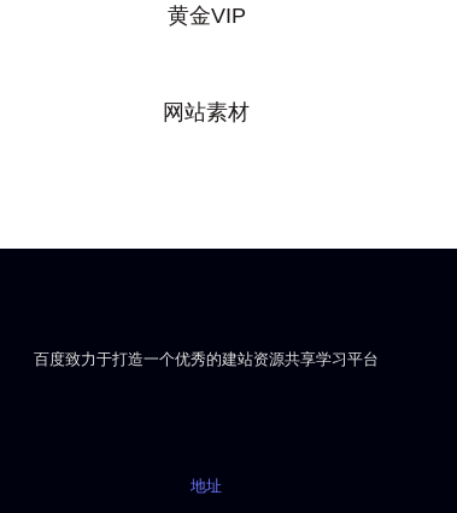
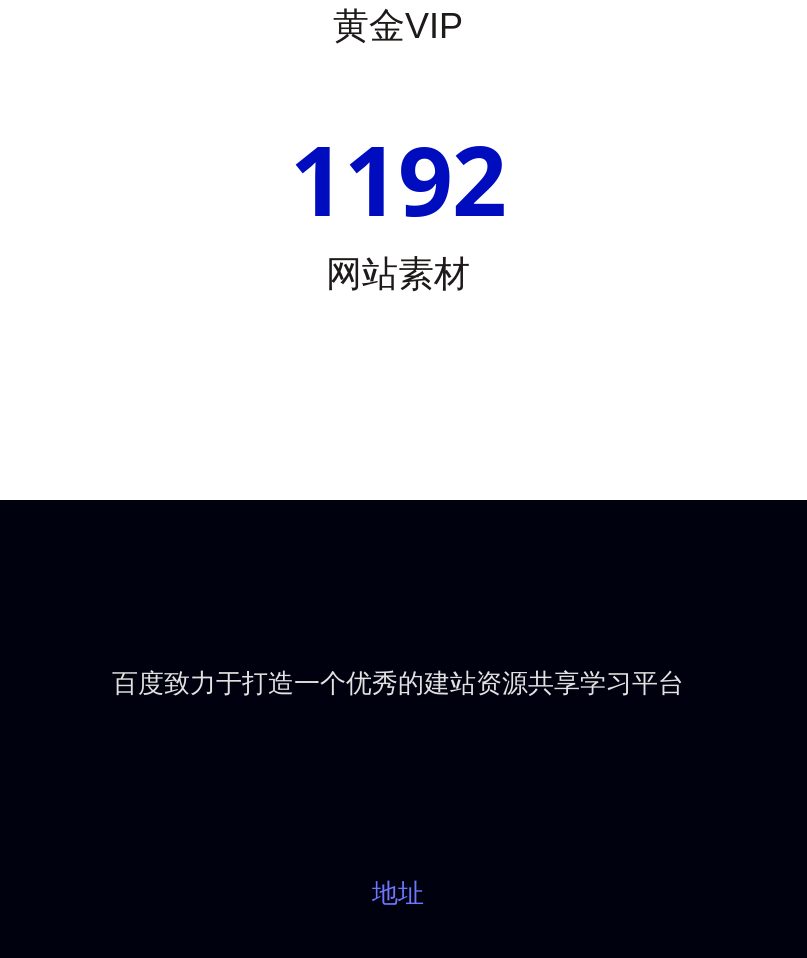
+ 1192
